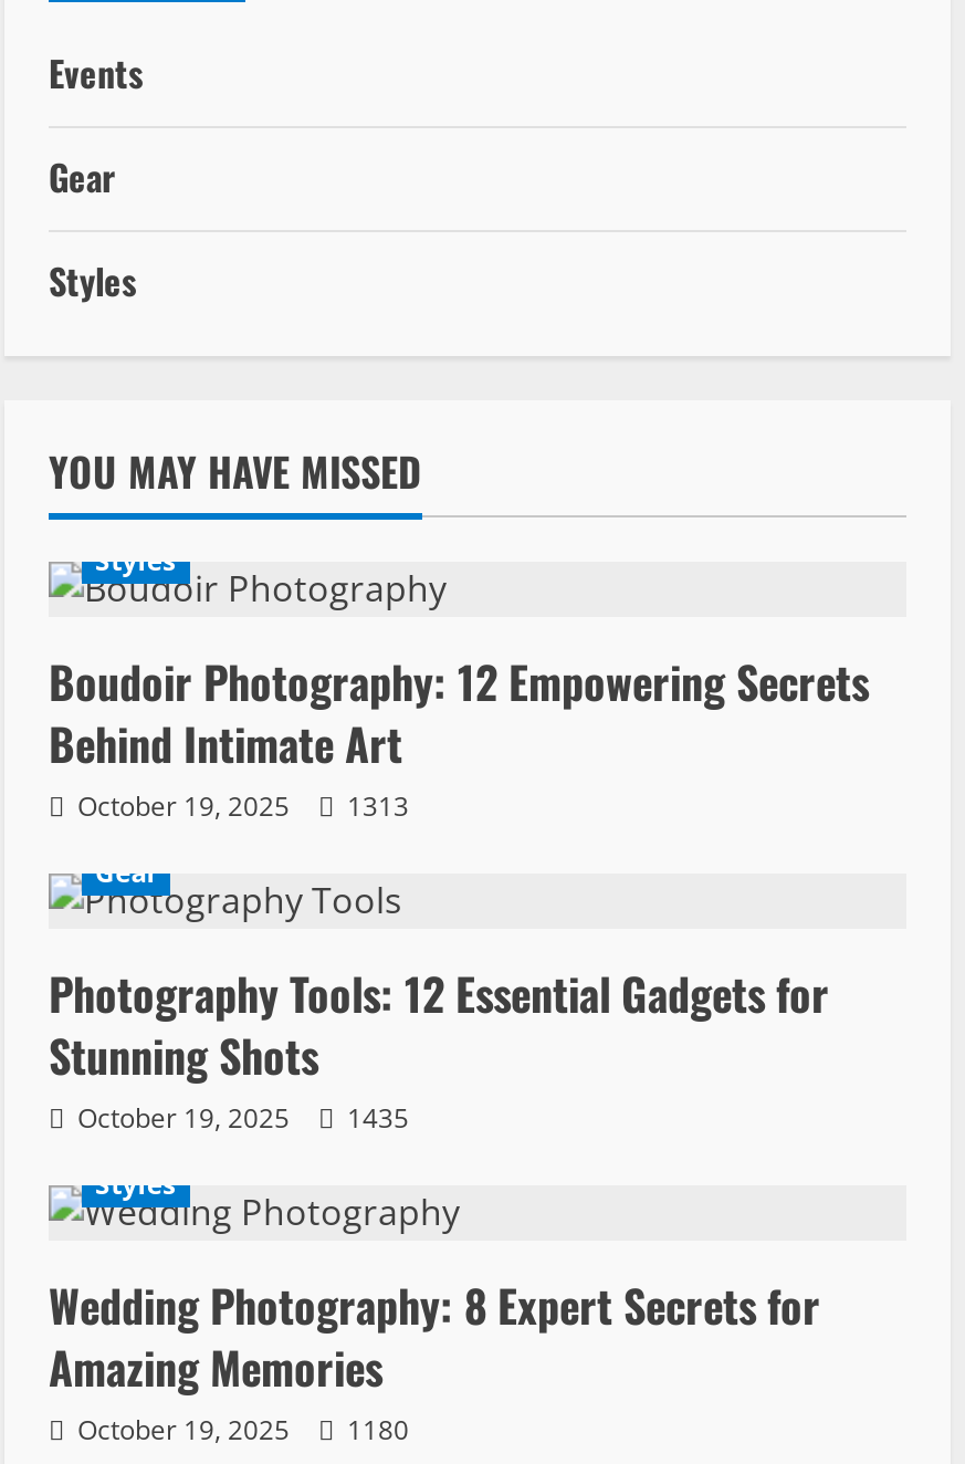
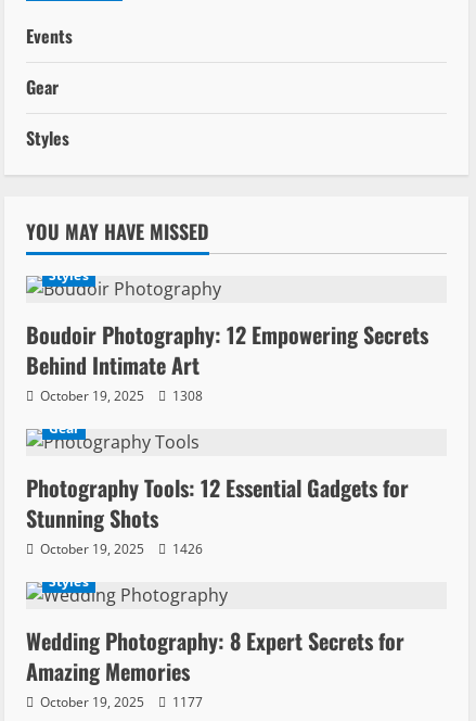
- October 19, 2025 1313
+ October 19, 2025 1308

- October 19, 2025 1435
+ October 19, 2025 1426

- October 19, 2025 1180
+ October 19, 2025 1177
